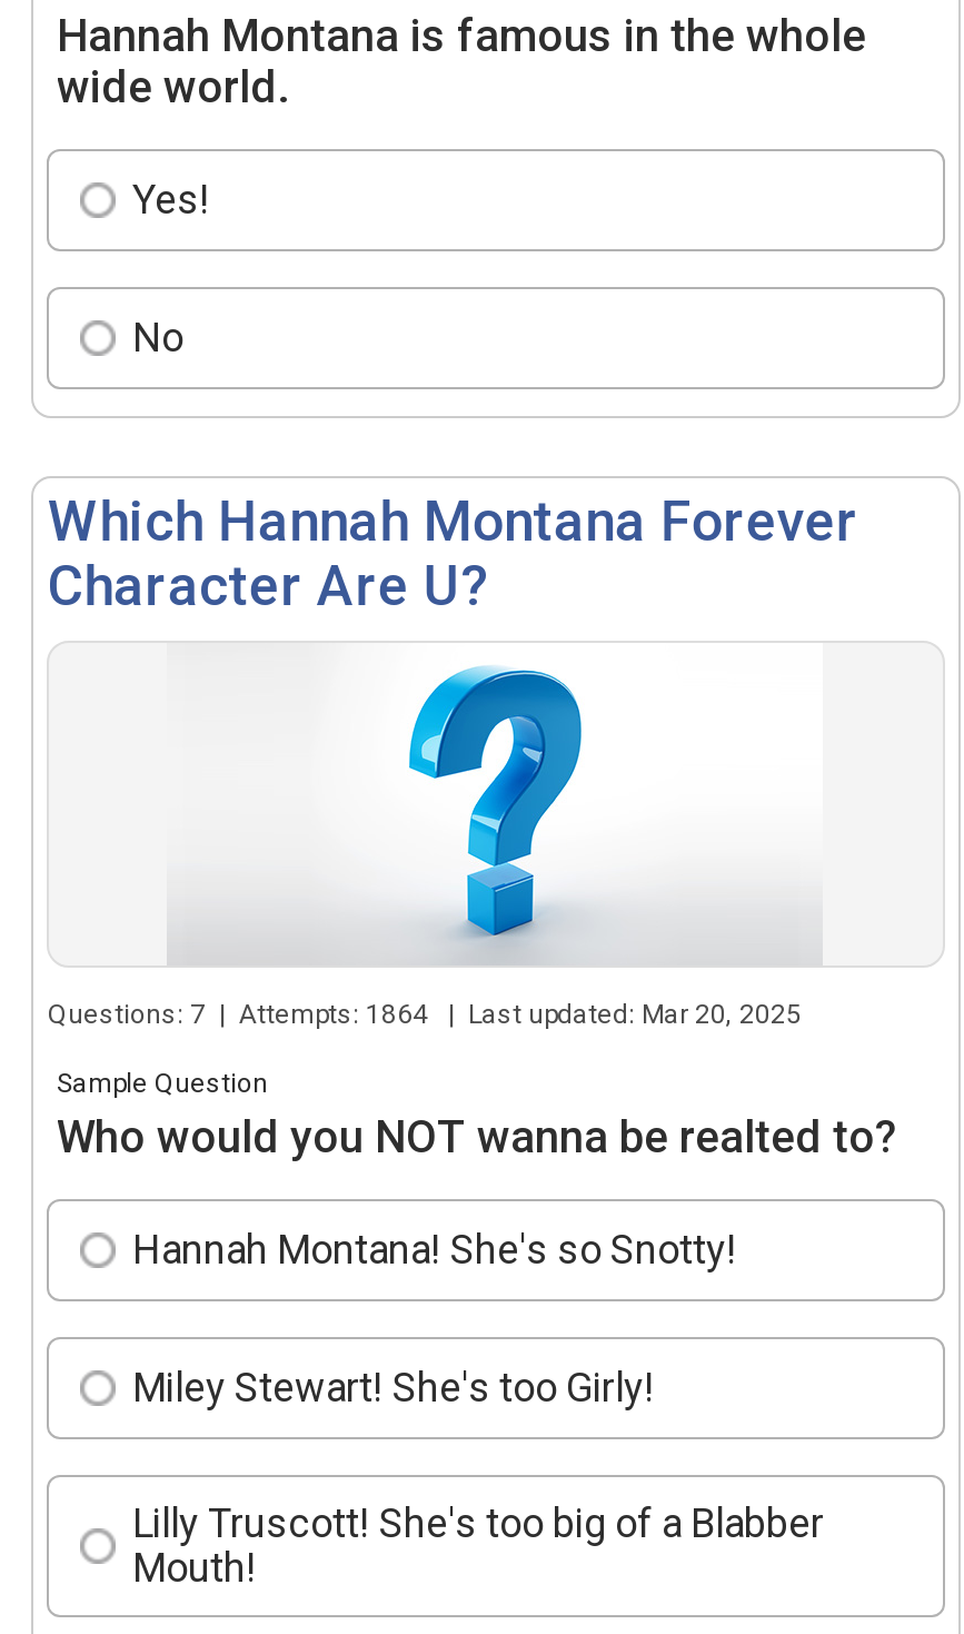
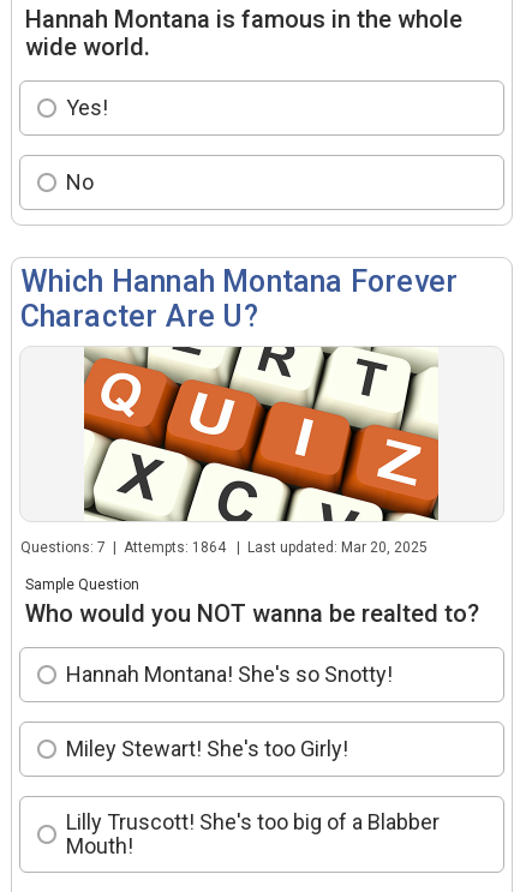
- [image]
+ [image]
